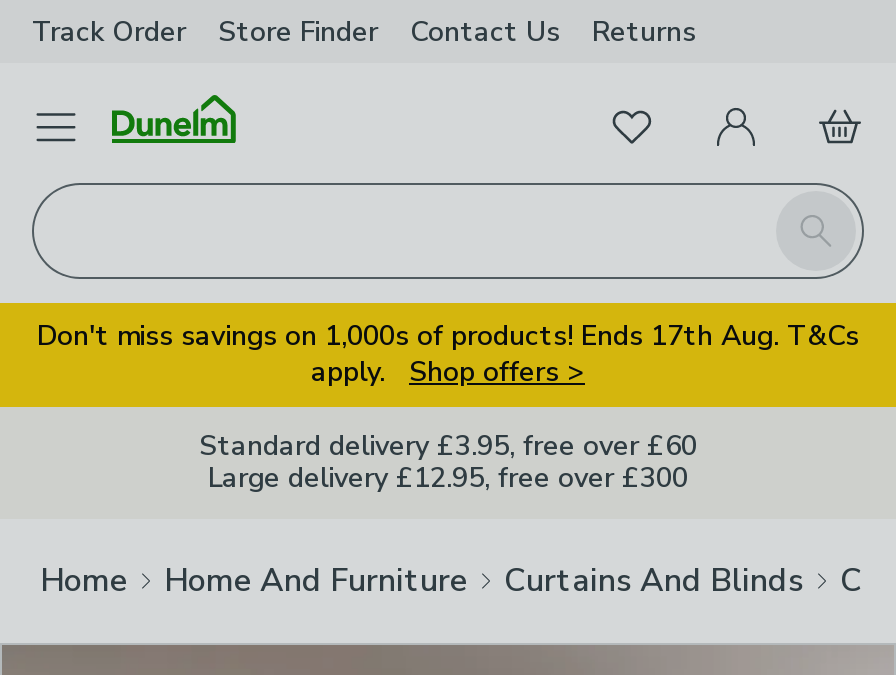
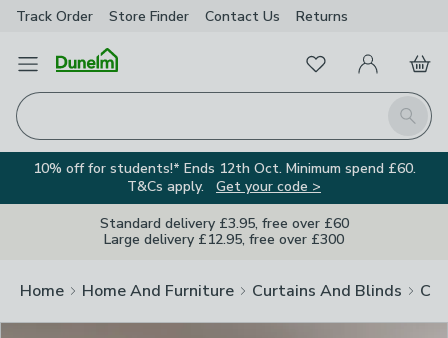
- Don't miss savings on 1,000s of products! Ends 17th Aug. T&Cs
- apply. Shop offers >
+ 10% off for students!* Ends 12th Oct. Minimum spend £60.
+ T&Cs apply. Get your code >
